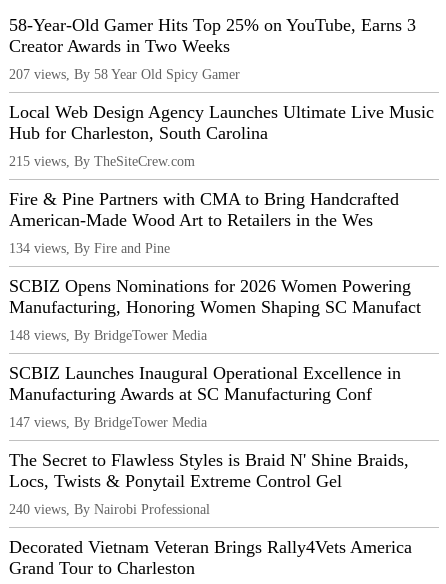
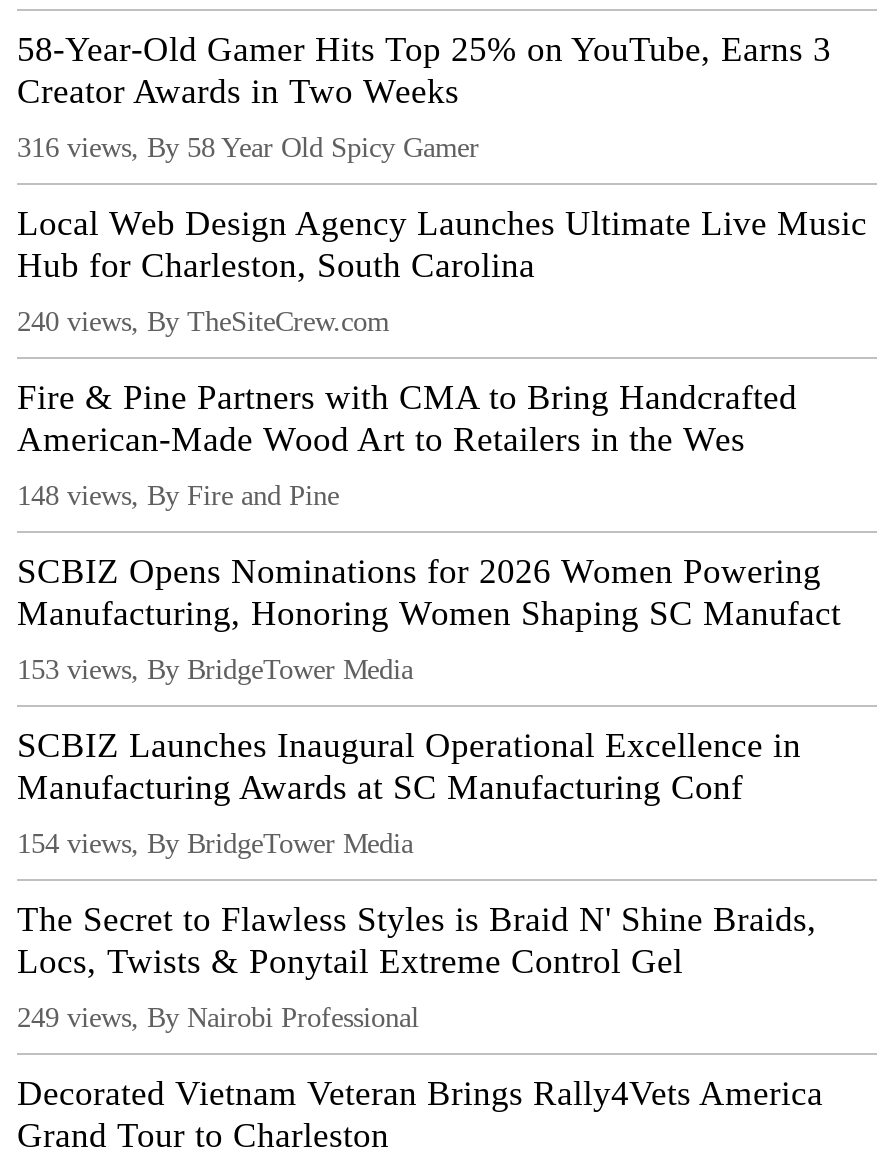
- 207 views, By 58 Year Old Spicy Gamer
+ 316 views, By 58 Year Old Spicy Gamer

- 215 views, By TheSiteCrew.com
+ 240 views, By TheSiteCrew.com

- 134 views, By Fire and Pine
+ 148 views, By Fire and Pine

- 148 views, By BridgeTower Media
+ 153 views, By BridgeTower Media

- 147 views, By BridgeTower Media
+ 154 views, By BridgeTower Media

- 240 views, By Nairobi Professional
+ 249 views, By Nairobi Professional
